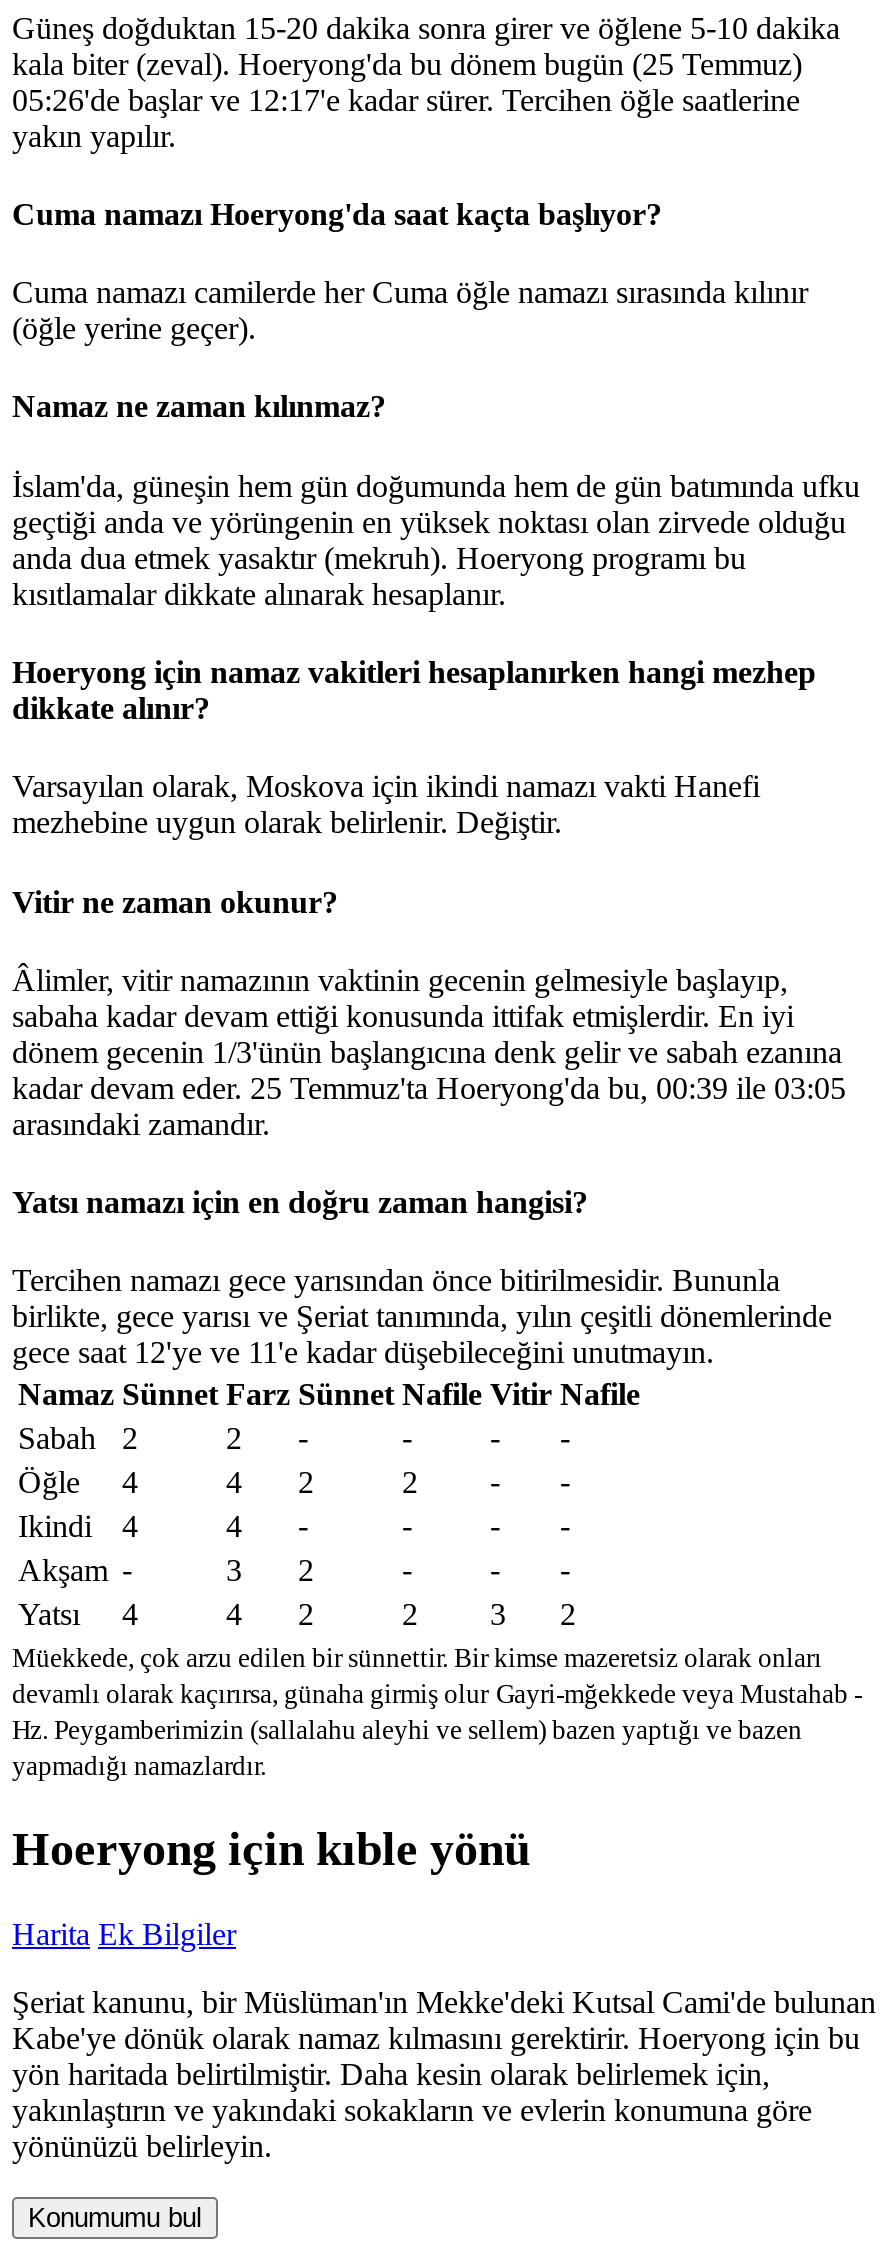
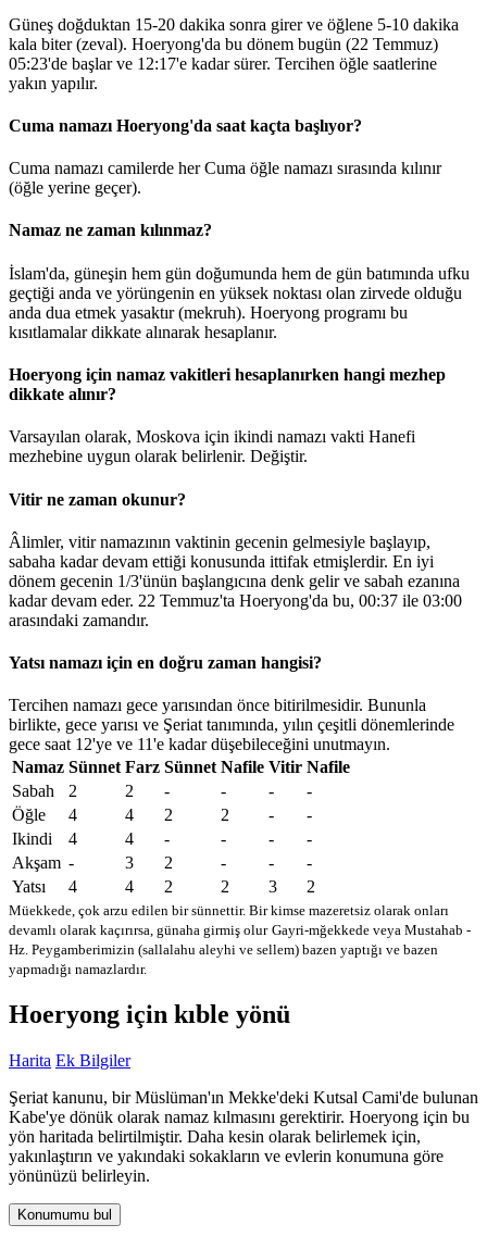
- kala biter (zeval). Hoeryong'da bu dönem bugün (25 Temmuz)
+ kala biter (zeval). Hoeryong'da bu dönem bugün (22 Temmuz)

- 05:26'de başlar ve 12:17'e kadar sürer. Tercihen öğle saatlerine
+ 05:23'de başlar ve 12:17'e kadar sürer. Tercihen öğle saatlerine

- kadar devam eder. 25 Temmuz'ta Hoeryong'da bu, 00:39 ile 03:05
+ kadar devam eder. 22 Temmuz'ta Hoeryong'da bu, 00:37 ile 03:00
